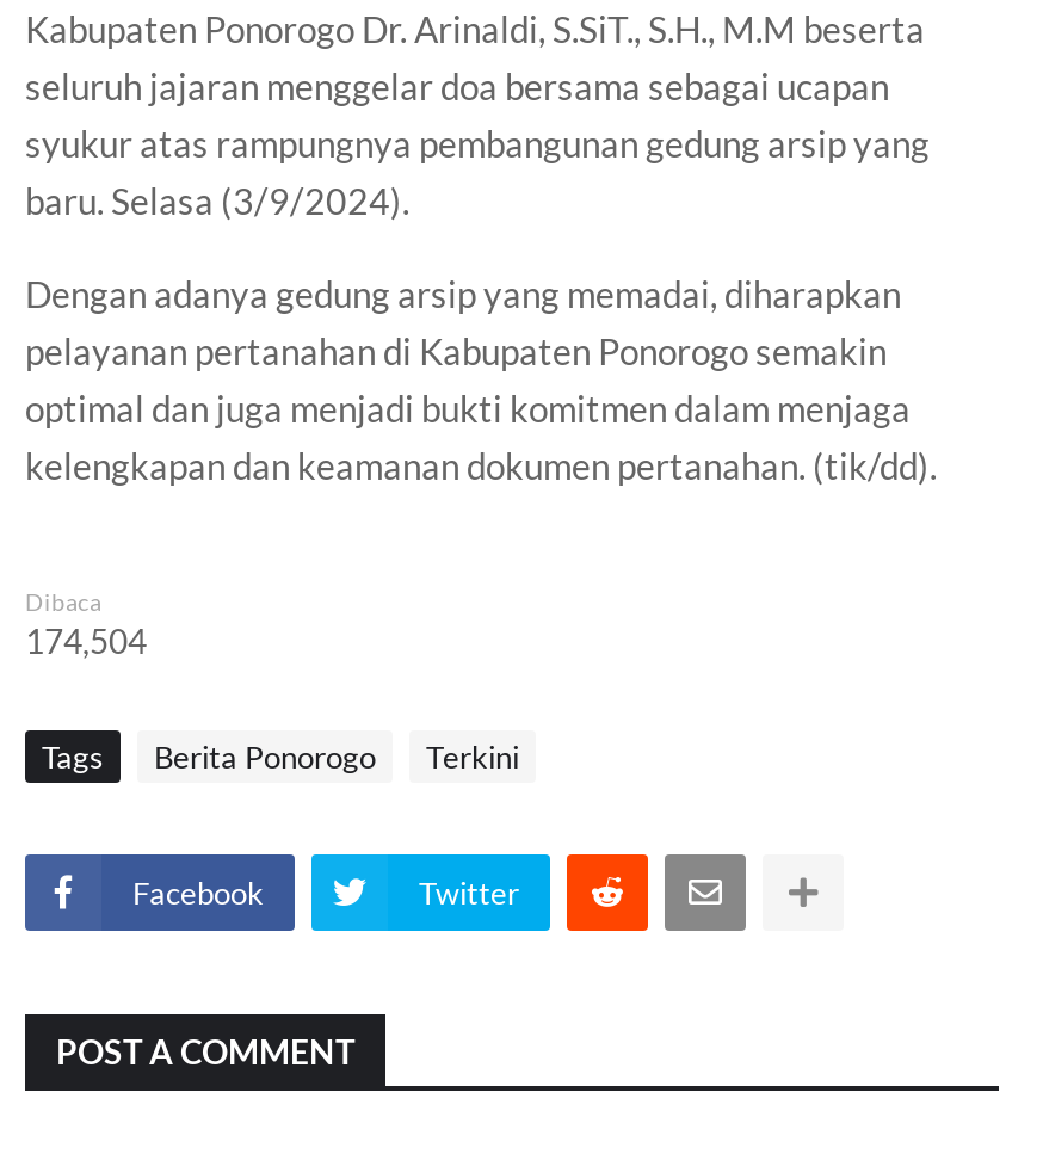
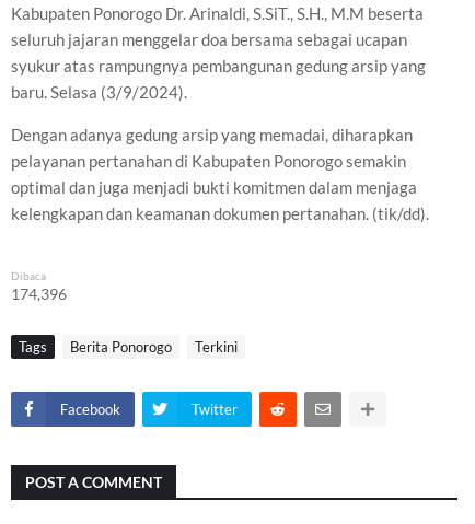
- 174,504
+ 174,396
